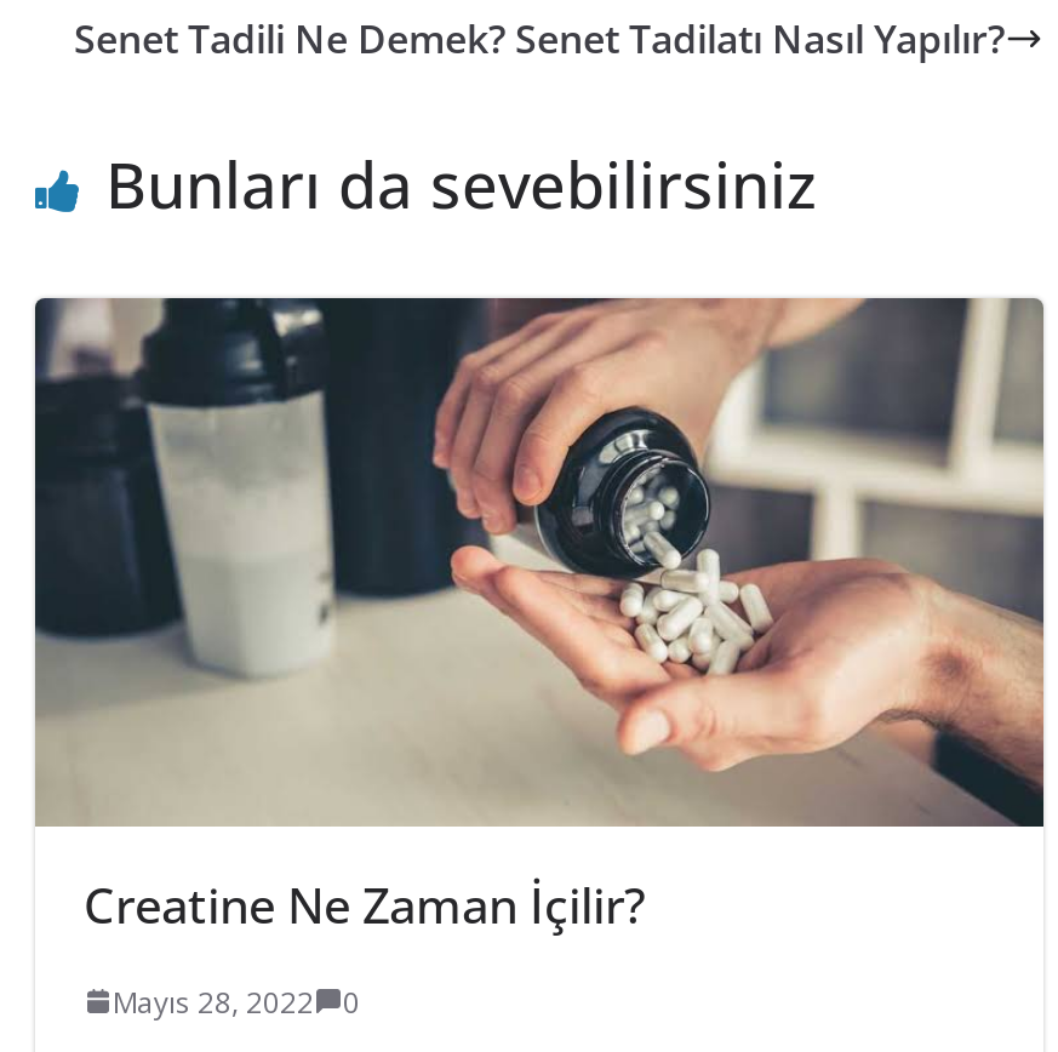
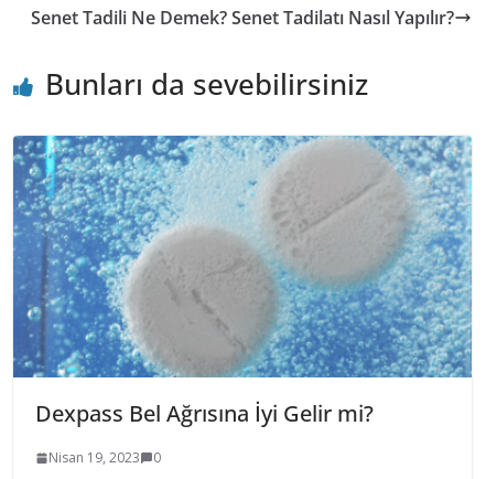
- [image]
- Creatine Ne Zaman İçilir?
+ [image]
+ Dexpass Bel Ağrısına İyi Gelir mi?

- Mayıs 28, 2022 0
+ Nisan 19, 2023 0
